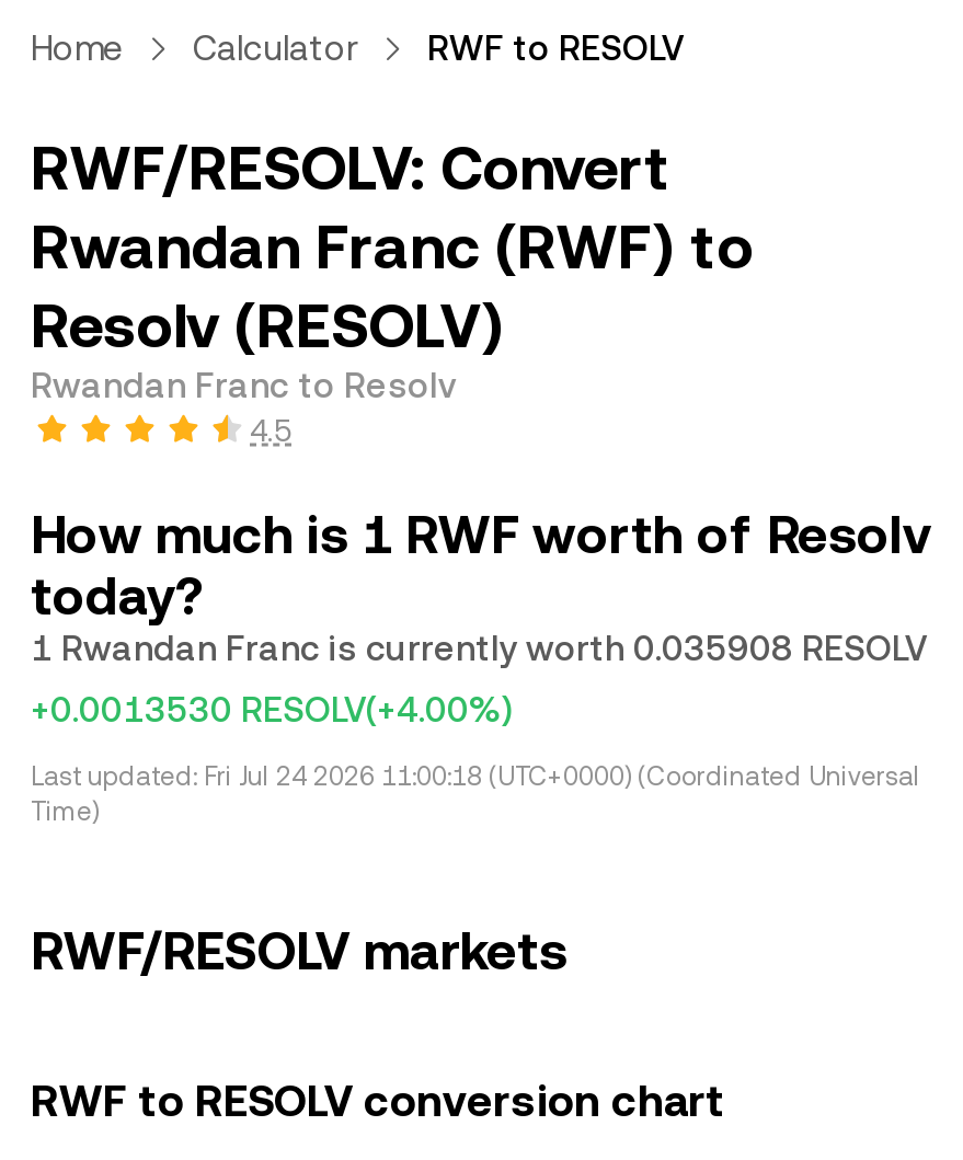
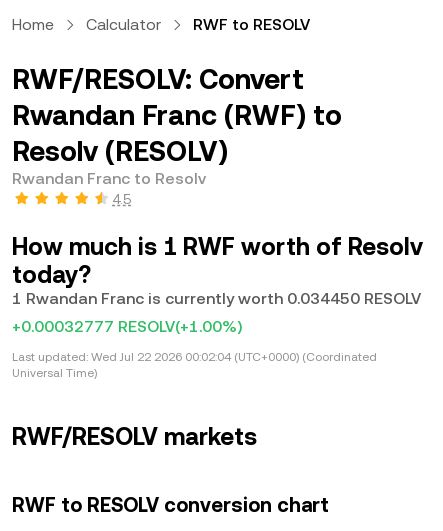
- 1 Rwandan Franc is currently worth 0.035908 RESOLV
+ 1 Rwandan Franc is currently worth 0.034450 RESOLV

- +0.0013530 RESOLV(+4.00%)
+ +0.00032777 RESOLV(+1.00%)

- Last updated: Fri Jul 24 2026 11:00:18 (UTC+0000) (Coordinated Universal
- Time)
+ Last updated: Wed Jul 22 2026 00:02:04 (UTC+0000) (Coordinated
+ Universal Time)
